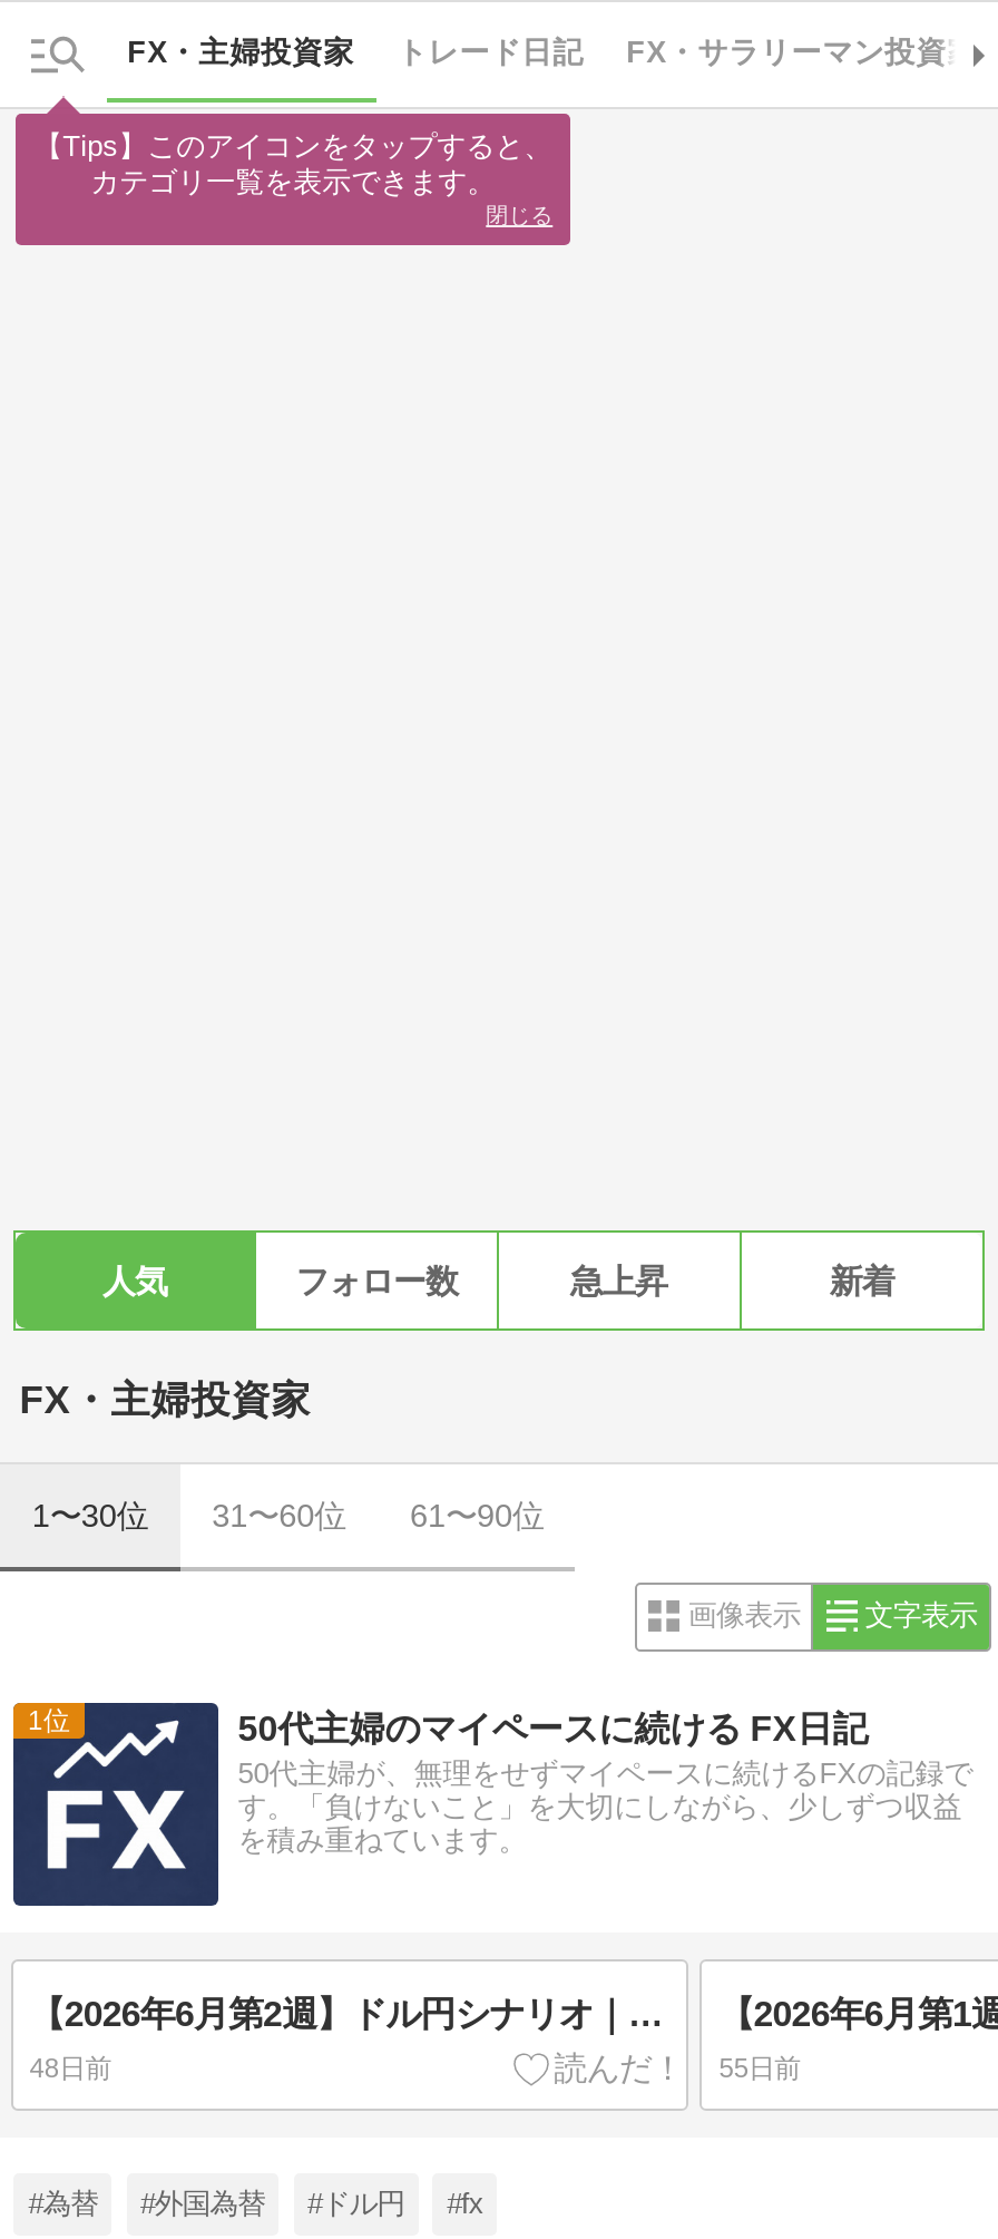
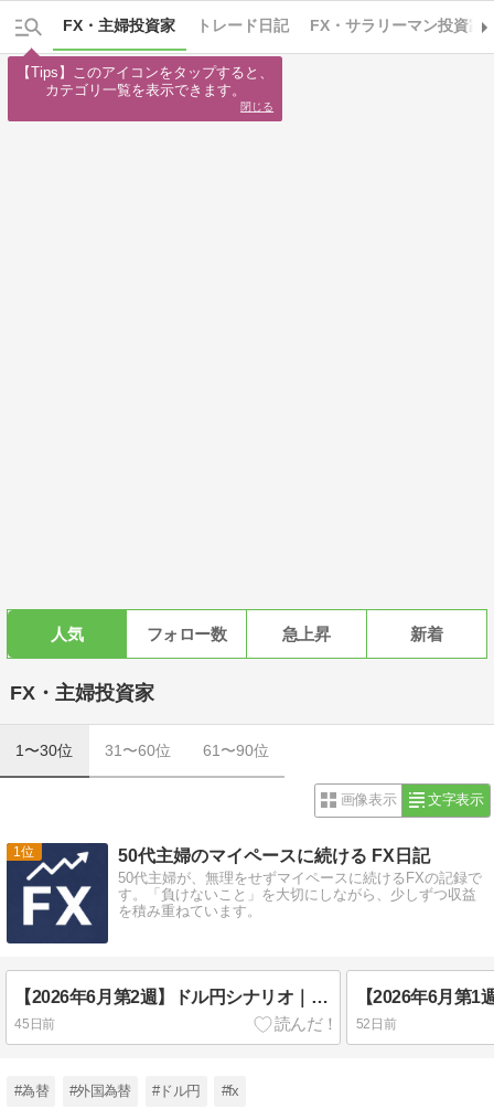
- 48日前
+ 45日前

- 55日前
+ 52日前
